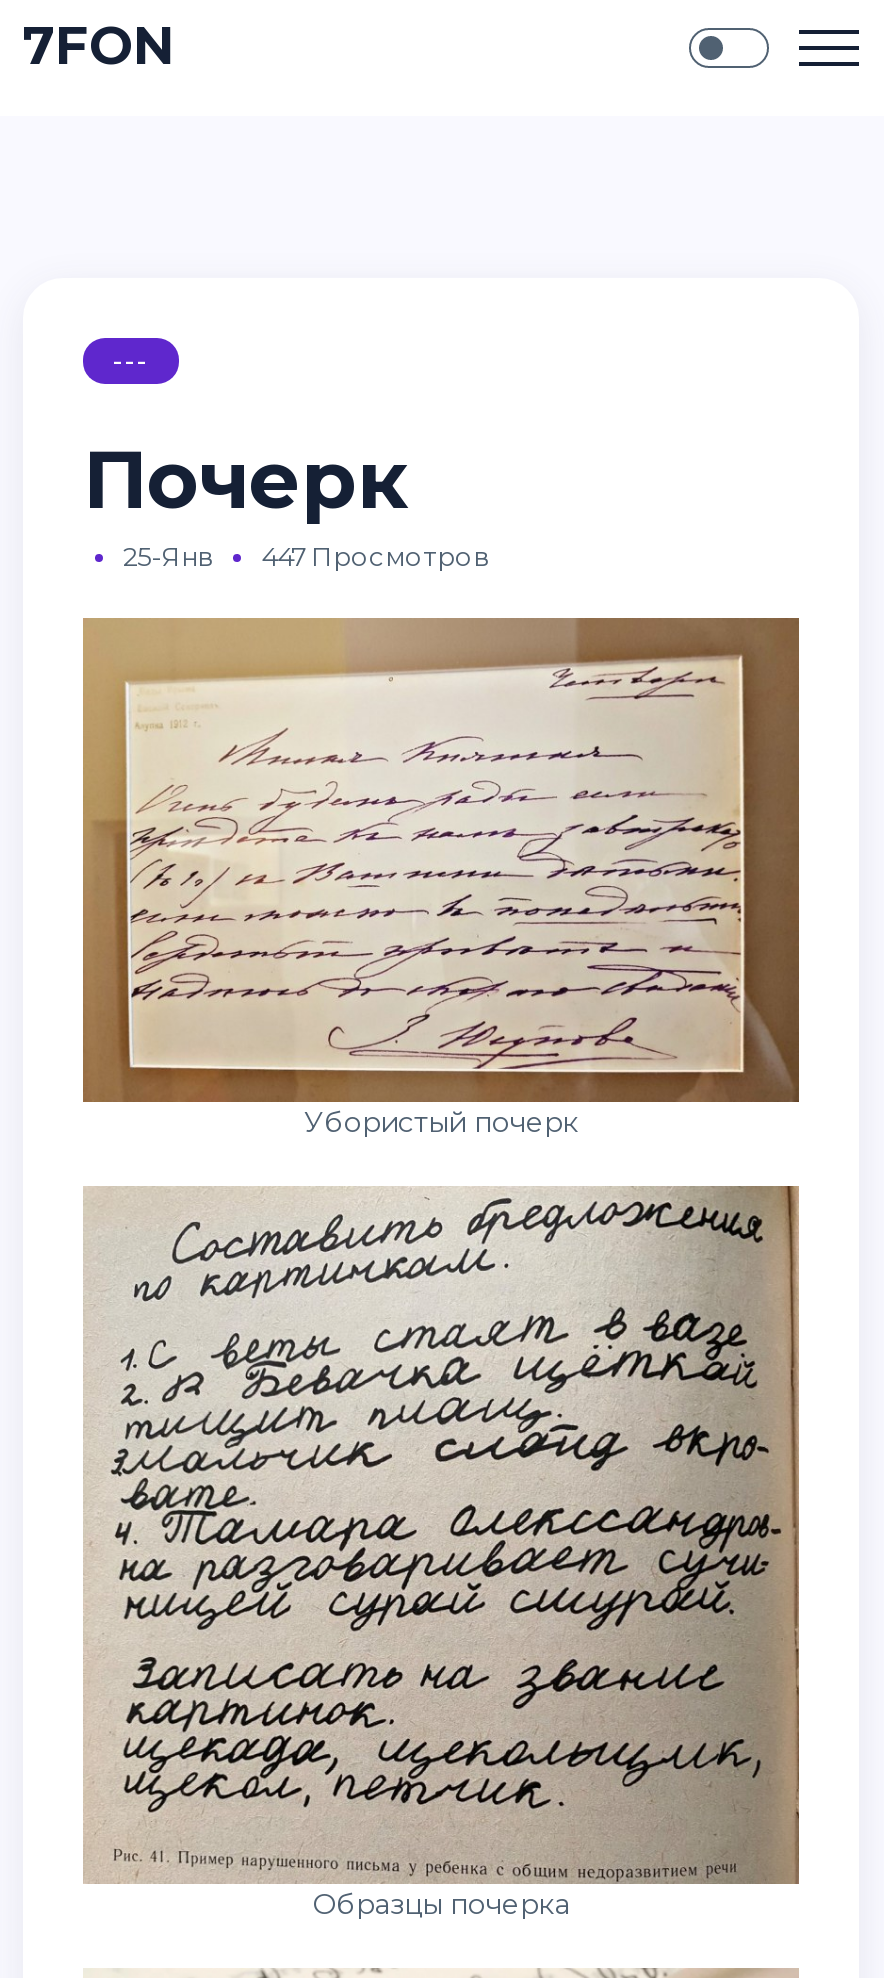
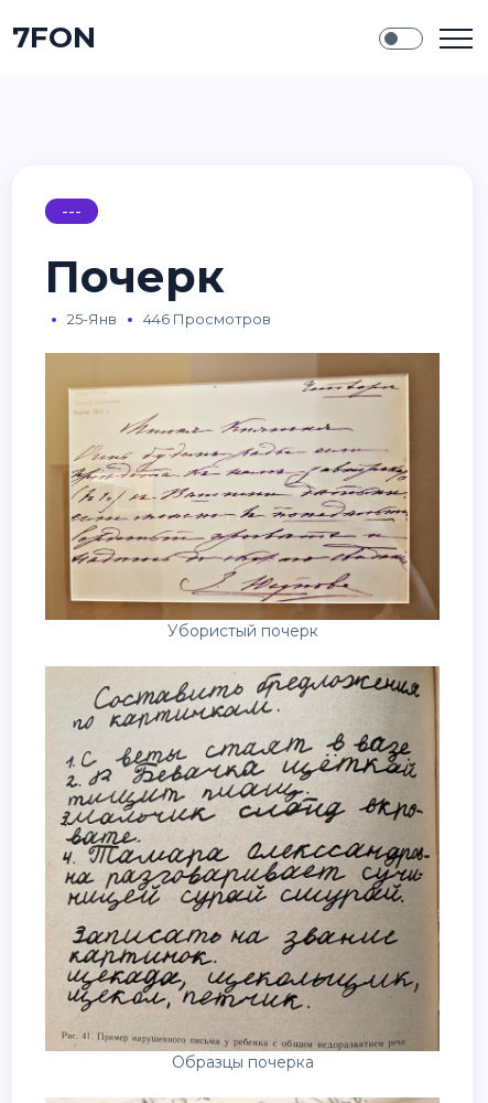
- 25-Янв 447 Просмотров
+ 25-Янв 446 Просмотров
